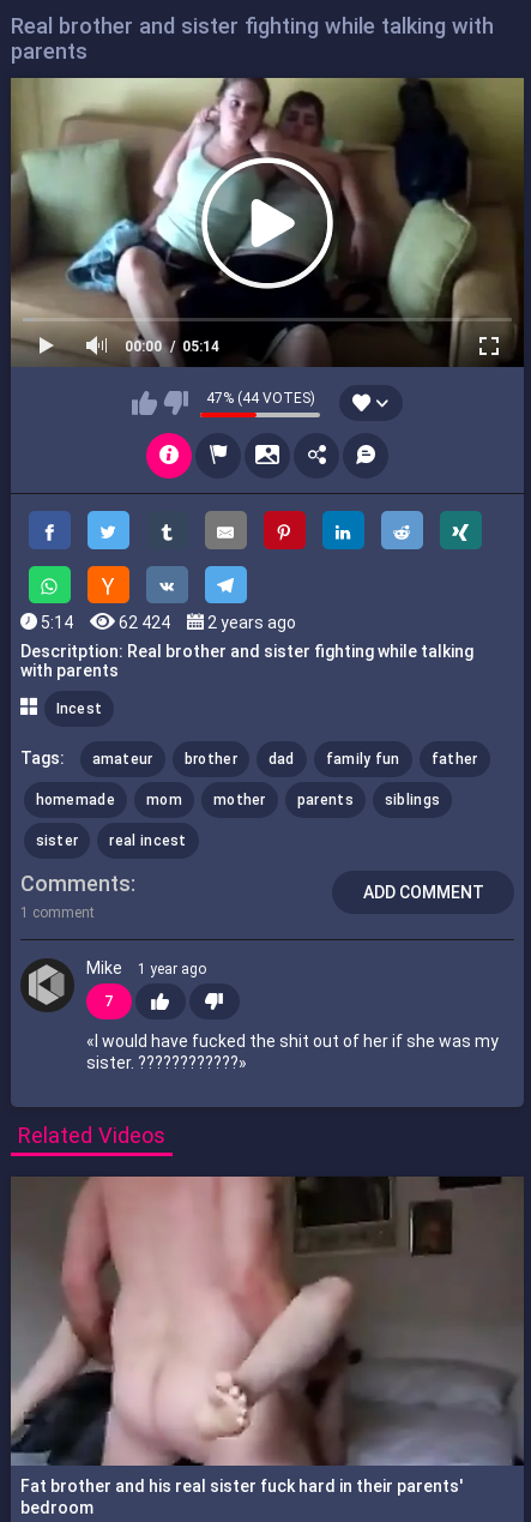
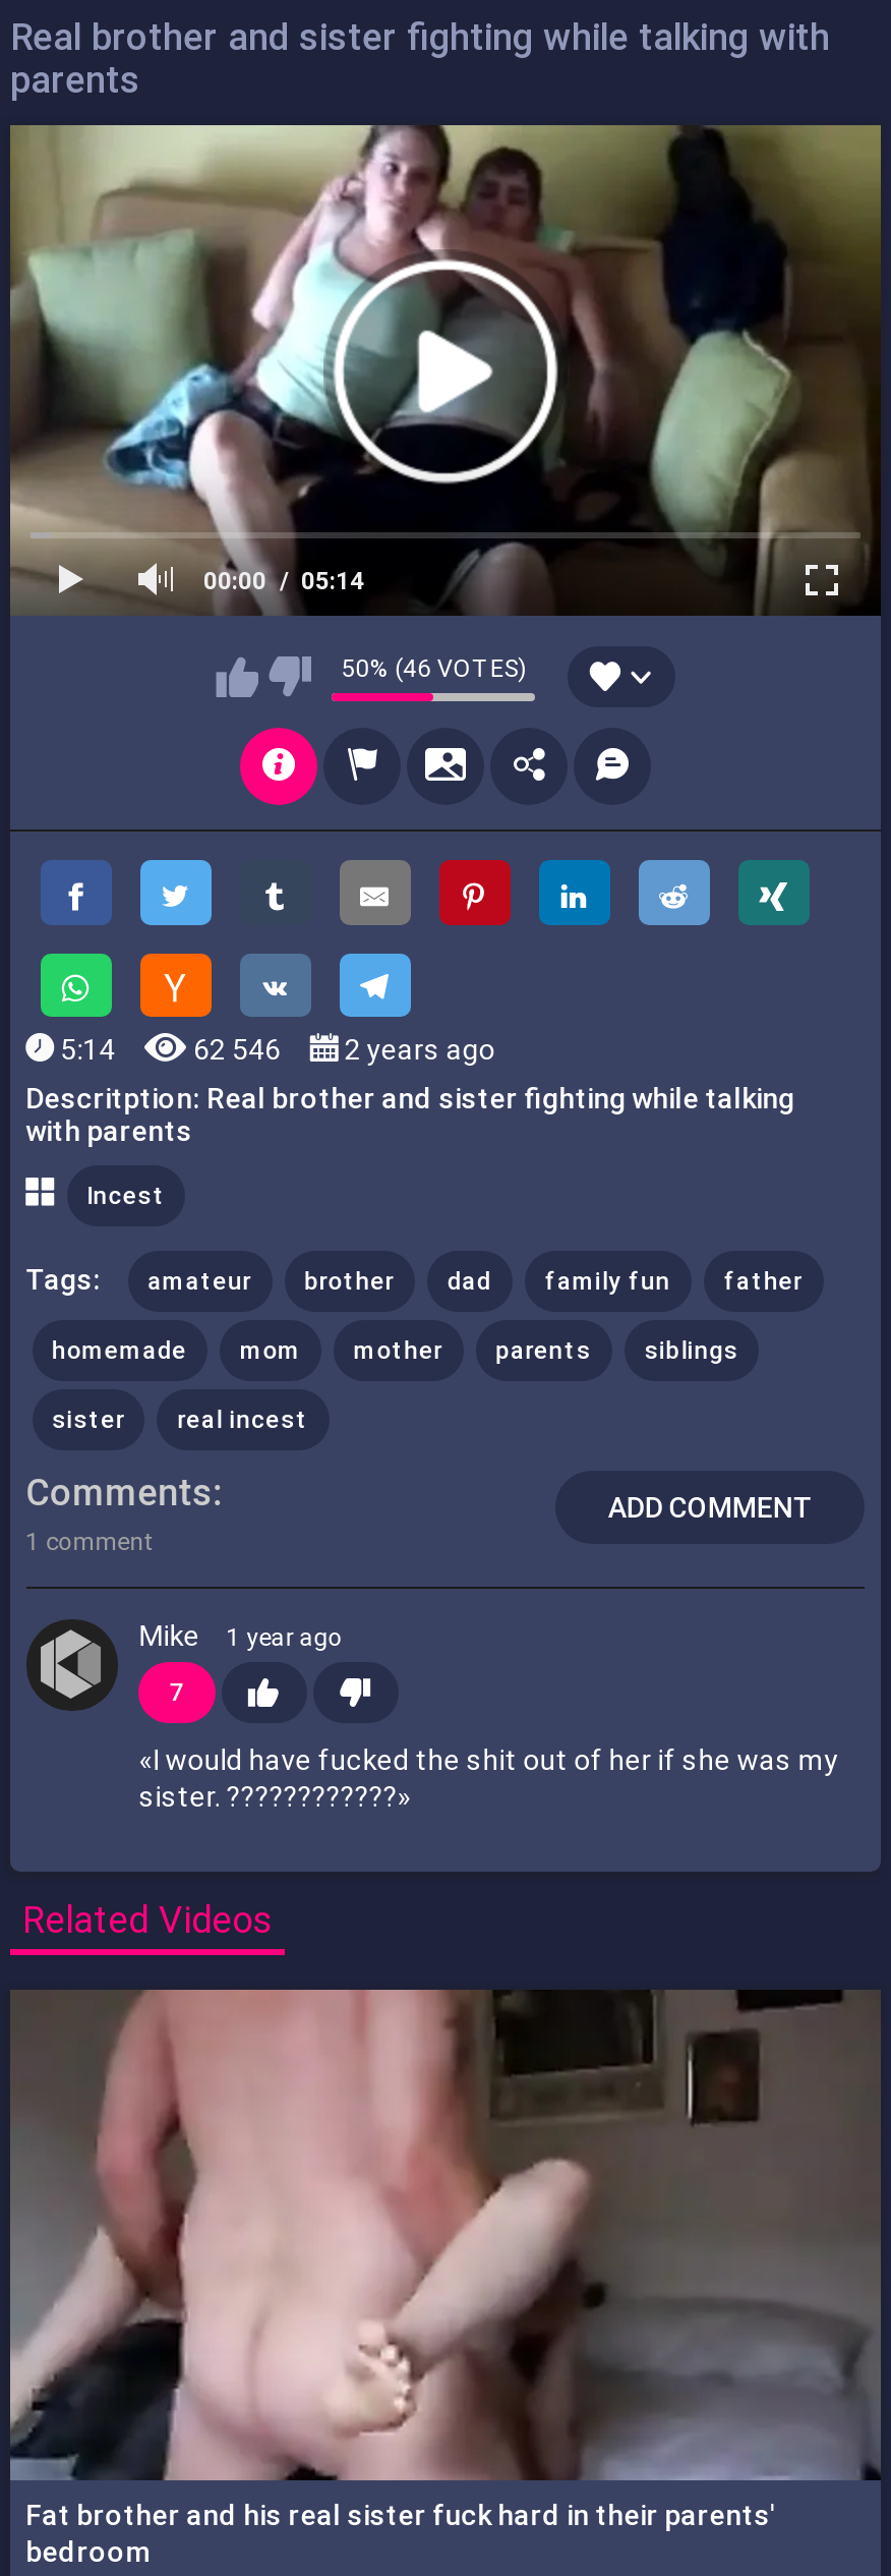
- 47% (44 VOTES)
+ 50% (46 VOTES)

- 62 424 2 years ago
+ 62 546 2 years ago
